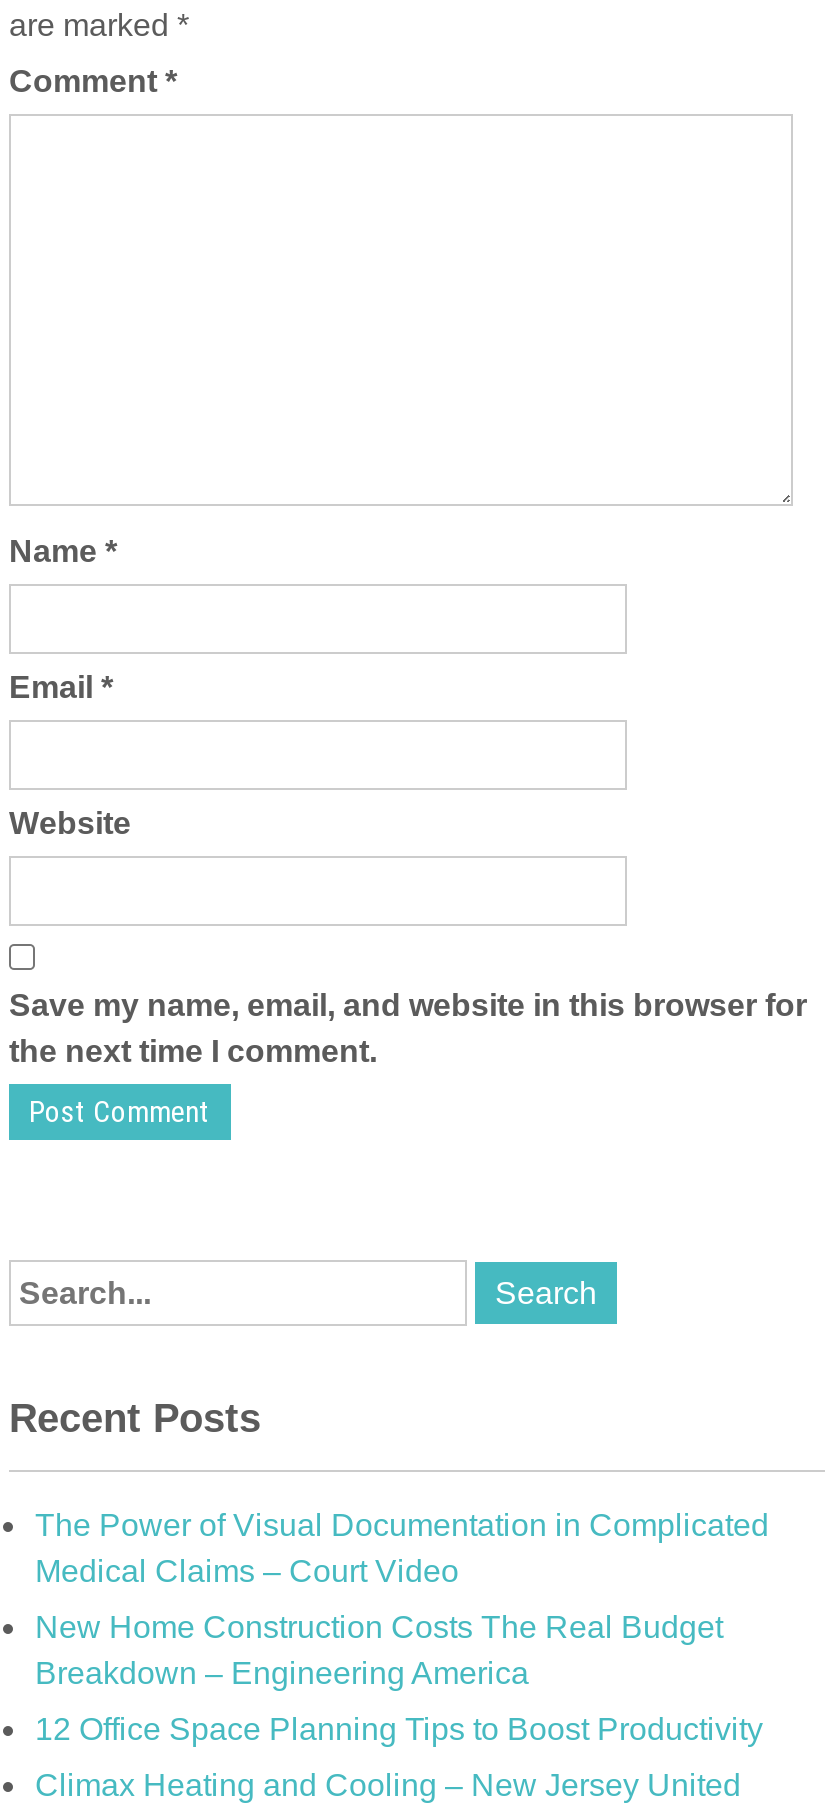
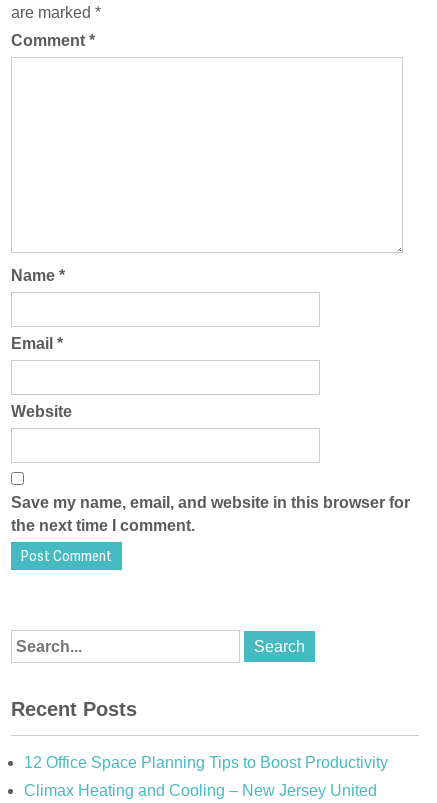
- The Power of Visual Documentation in Complicated
- Medical Claims – Court Video
- New Home Construction Costs The Real Budget
- Breakdown – Engineering America
